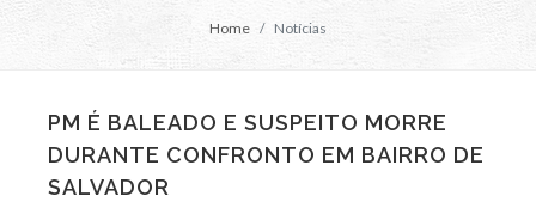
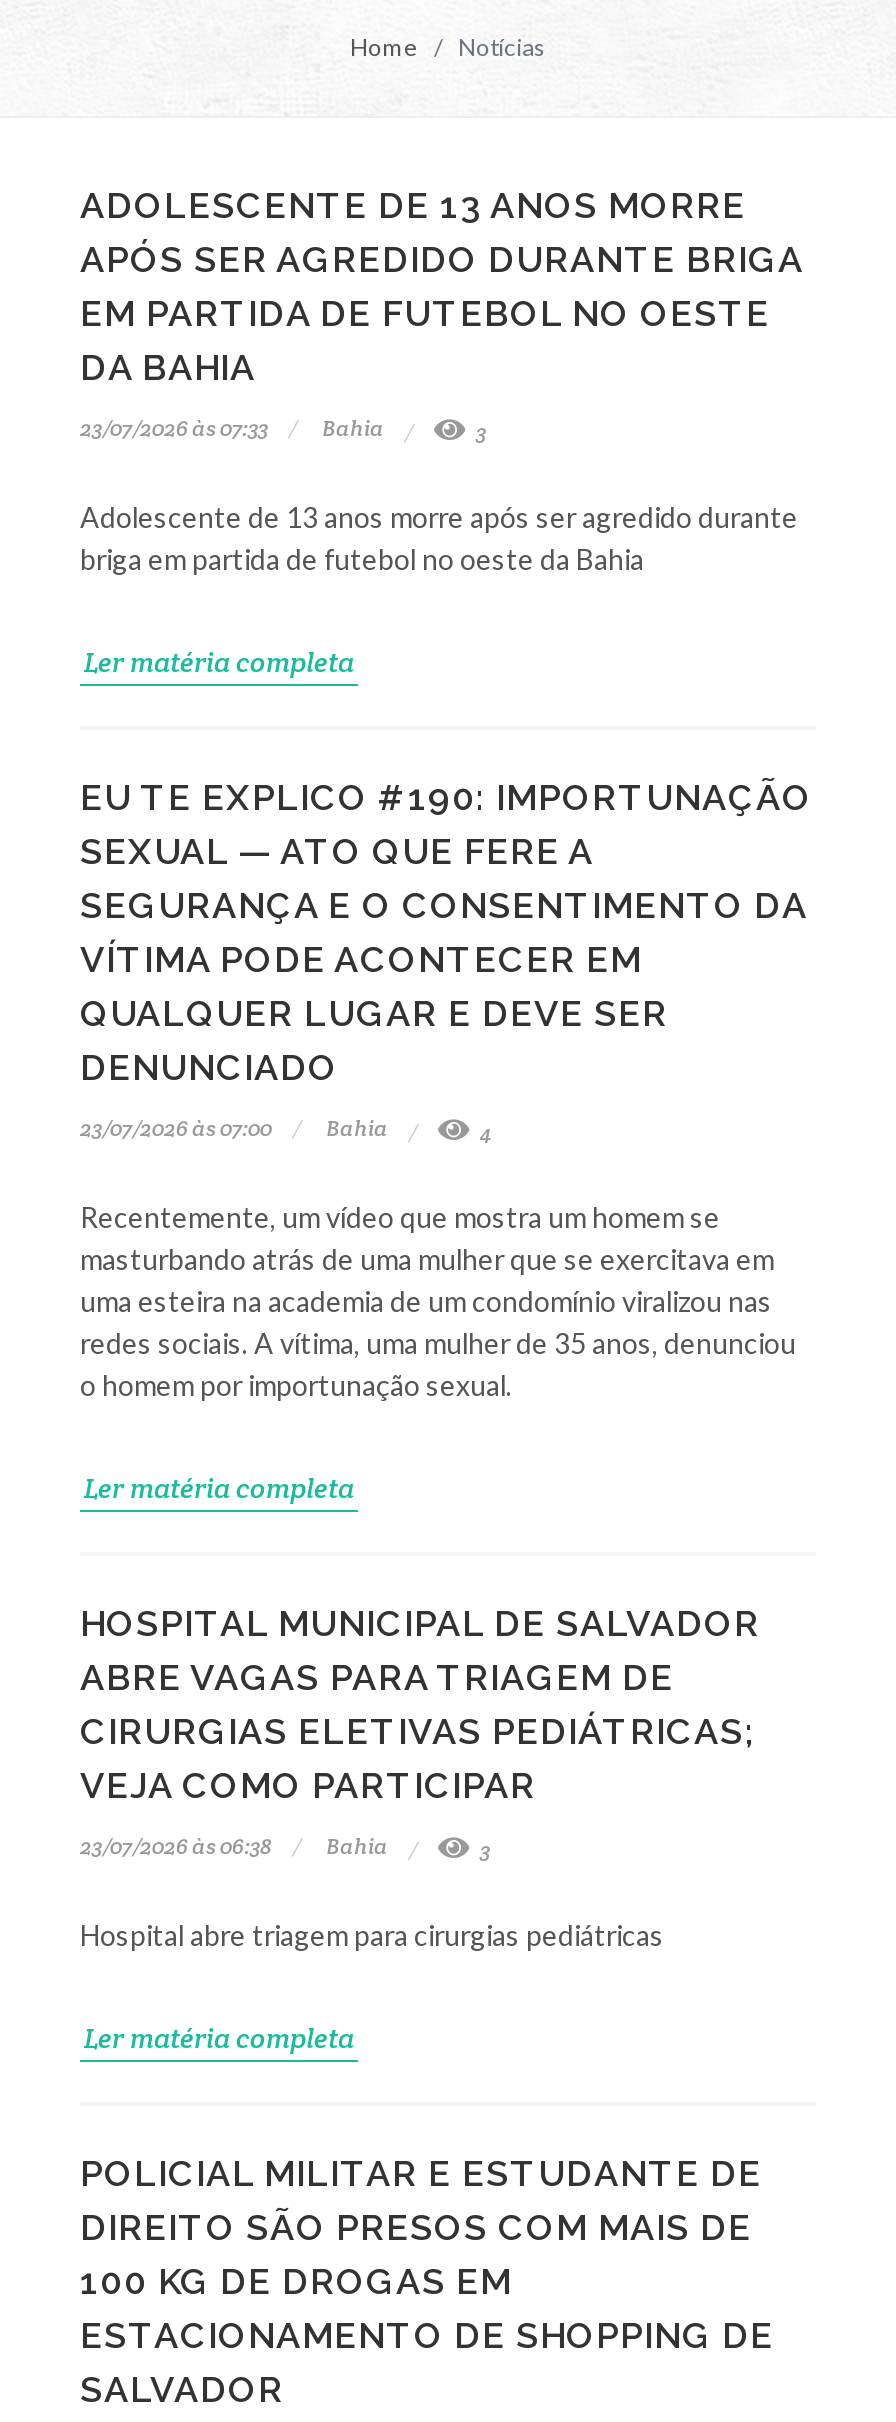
- PM É BALEADO E SUSPEITO MORRE
- DURANTE CONFRONTO EM BAIRRO DE
+ ADOLESCENTE DE 13 ANOS MORRE
+ APÓS SER AGREDIDO DURANTE BRIGA
+ EM PARTIDA DE FUTEBOL NO OESTE
+ DA BAHIA
+ 23/07/2026 às 07:33
+ Bahia
+ 3
+ Adolescente de 13 anos morre após ser agredido durante
+ briga em partida de futebol no oeste da Bahia
+ Ler matéria completa
+ EU TE EXPLICO #190: IMPORTUNAÇÃO
+ SEXUAL — ATO QUE FERE A
+ SEGURANÇA E O CONSENTIMENTO DA
+ VÍTIMA PODE ACONTECER EM
+ QUALQUER LUGAR E DEVE SER
+ DENUNCIADO
+ 23/07/2026 às 07:00
+ Bahia
+ 4
+ Recentemente, um vídeo que mostra um homem se
+ masturbando atrás de uma mulher que se exercitava em
+ uma esteira na academia de um condomínio viralizou nas
+ redes sociais. A vítima, uma mulher de 35 anos, denunciou
+ o homem por importunação sexual.
+ Ler matéria completa
+ HOSPITAL MUNICIPAL DE SALVADOR
+ ABRE VAGAS PARA TRIAGEM DE
+ CIRURGIAS ELETIVAS PEDIÁTRICAS;
+ VEJA COMO PARTICIPAR
+ 23/07/2026 às 06:38
+ Bahia
+ 3
+ Hospital abre triagem para cirurgias pediátricas
+ Ler matéria completa
+ POLICIAL MILITAR E ESTUDANTE DE
+ DIREITO SÃO PRESOS COM MAIS DE
+ 100 KG DE DROGAS EM
+ ESTACIONAMENTO DE SHOPPING DE
